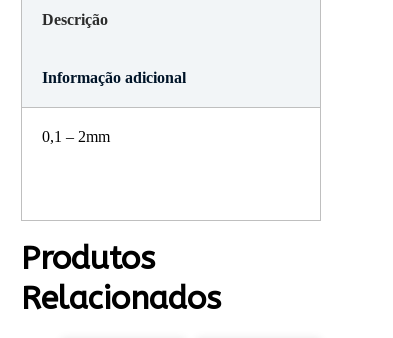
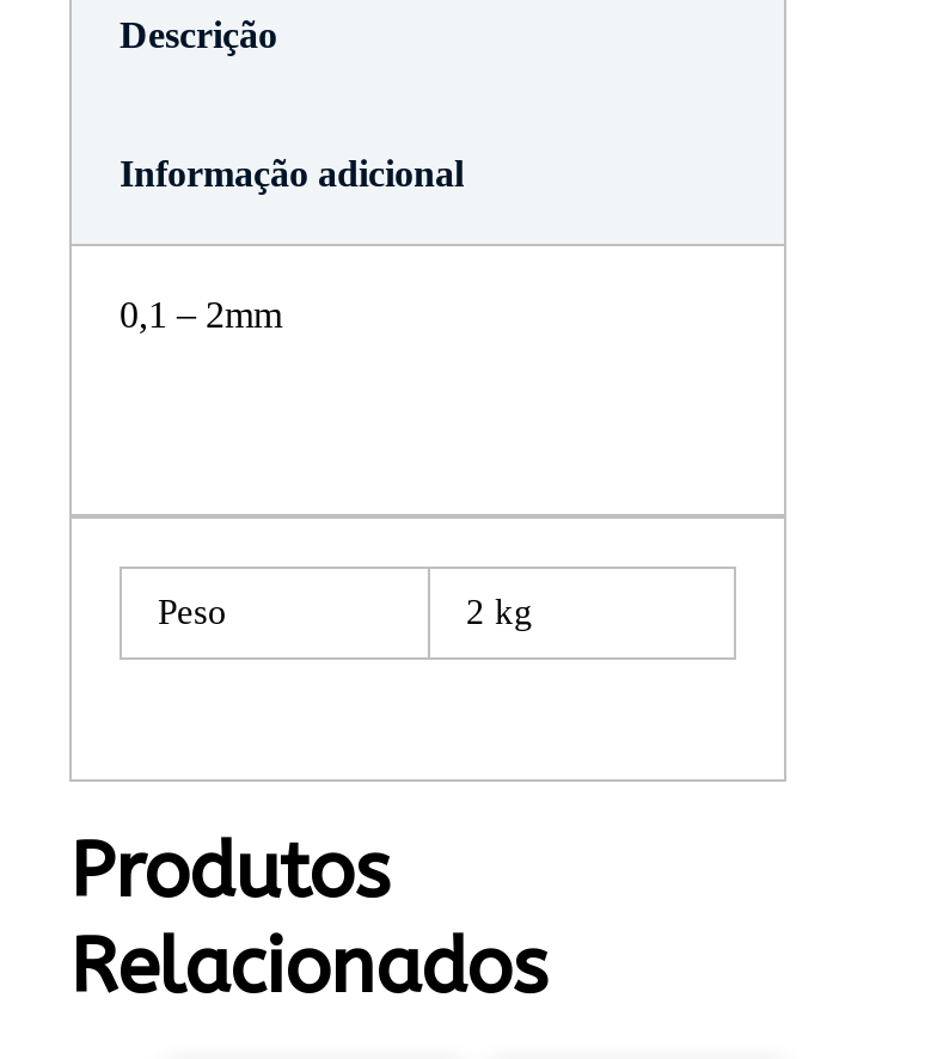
+ Peso
+ 2 kg
